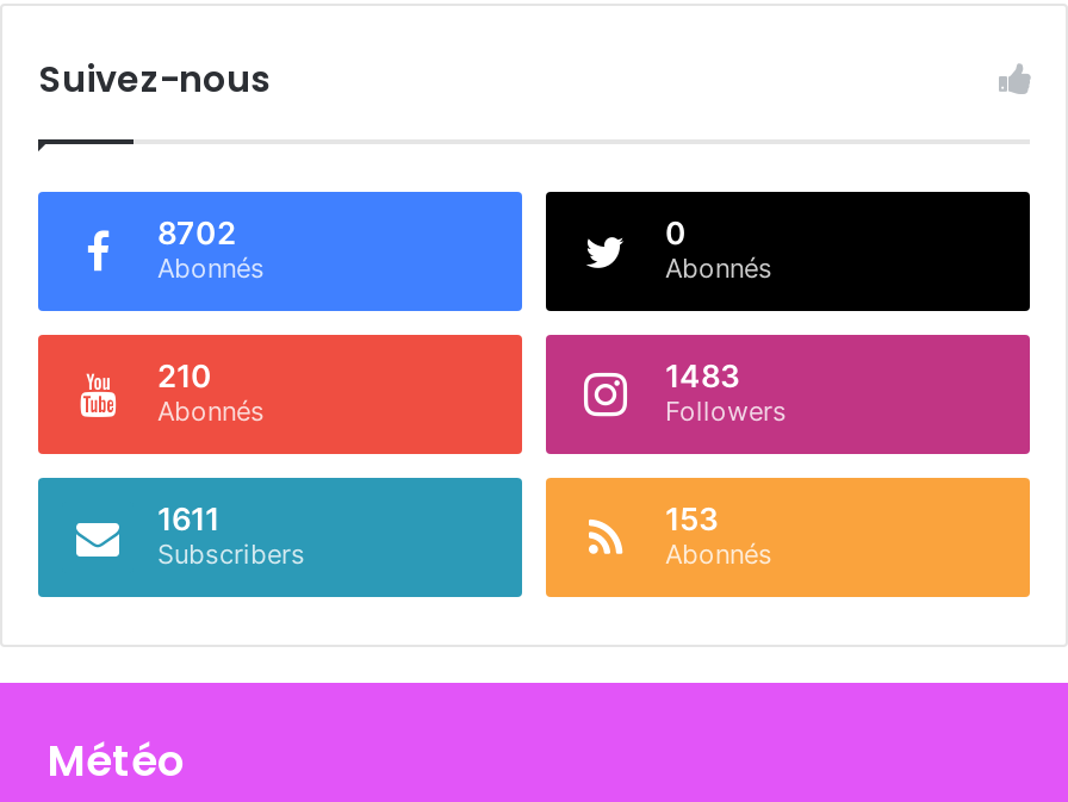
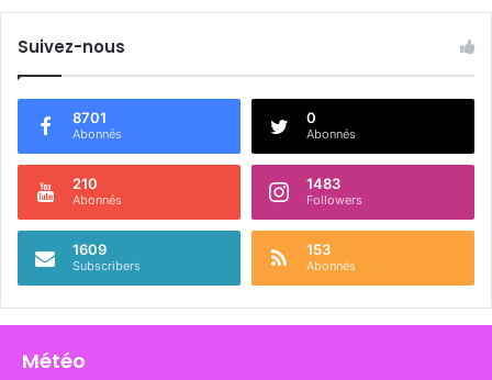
- 8702
+ 8701

- 1611
+ 1609
